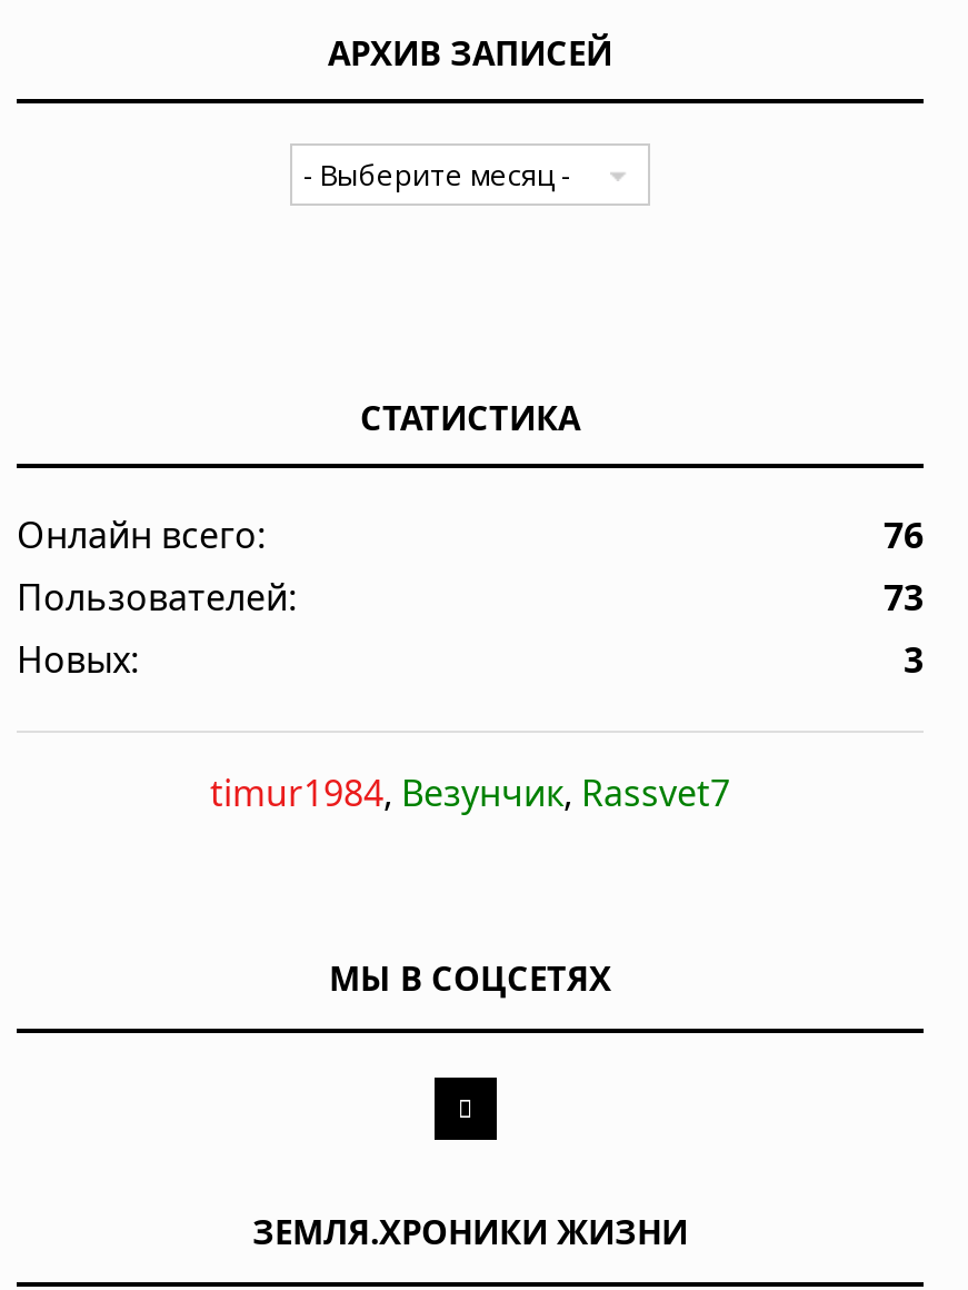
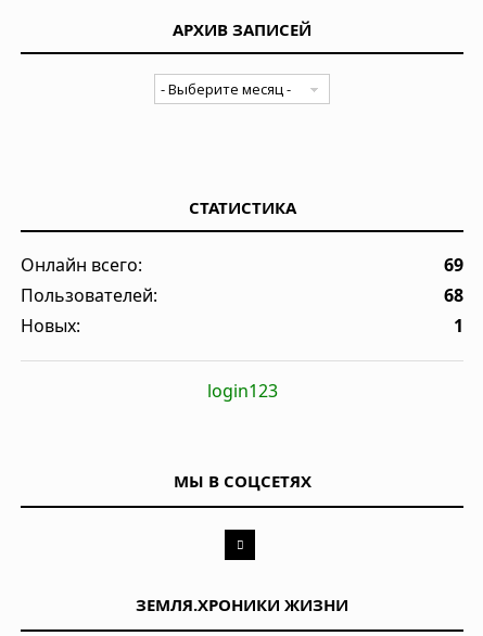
- 76
+ 69

- 73
+ 68

- 3
+ 1

- timur1984, Везунчик, Rassvet7
+ login123
